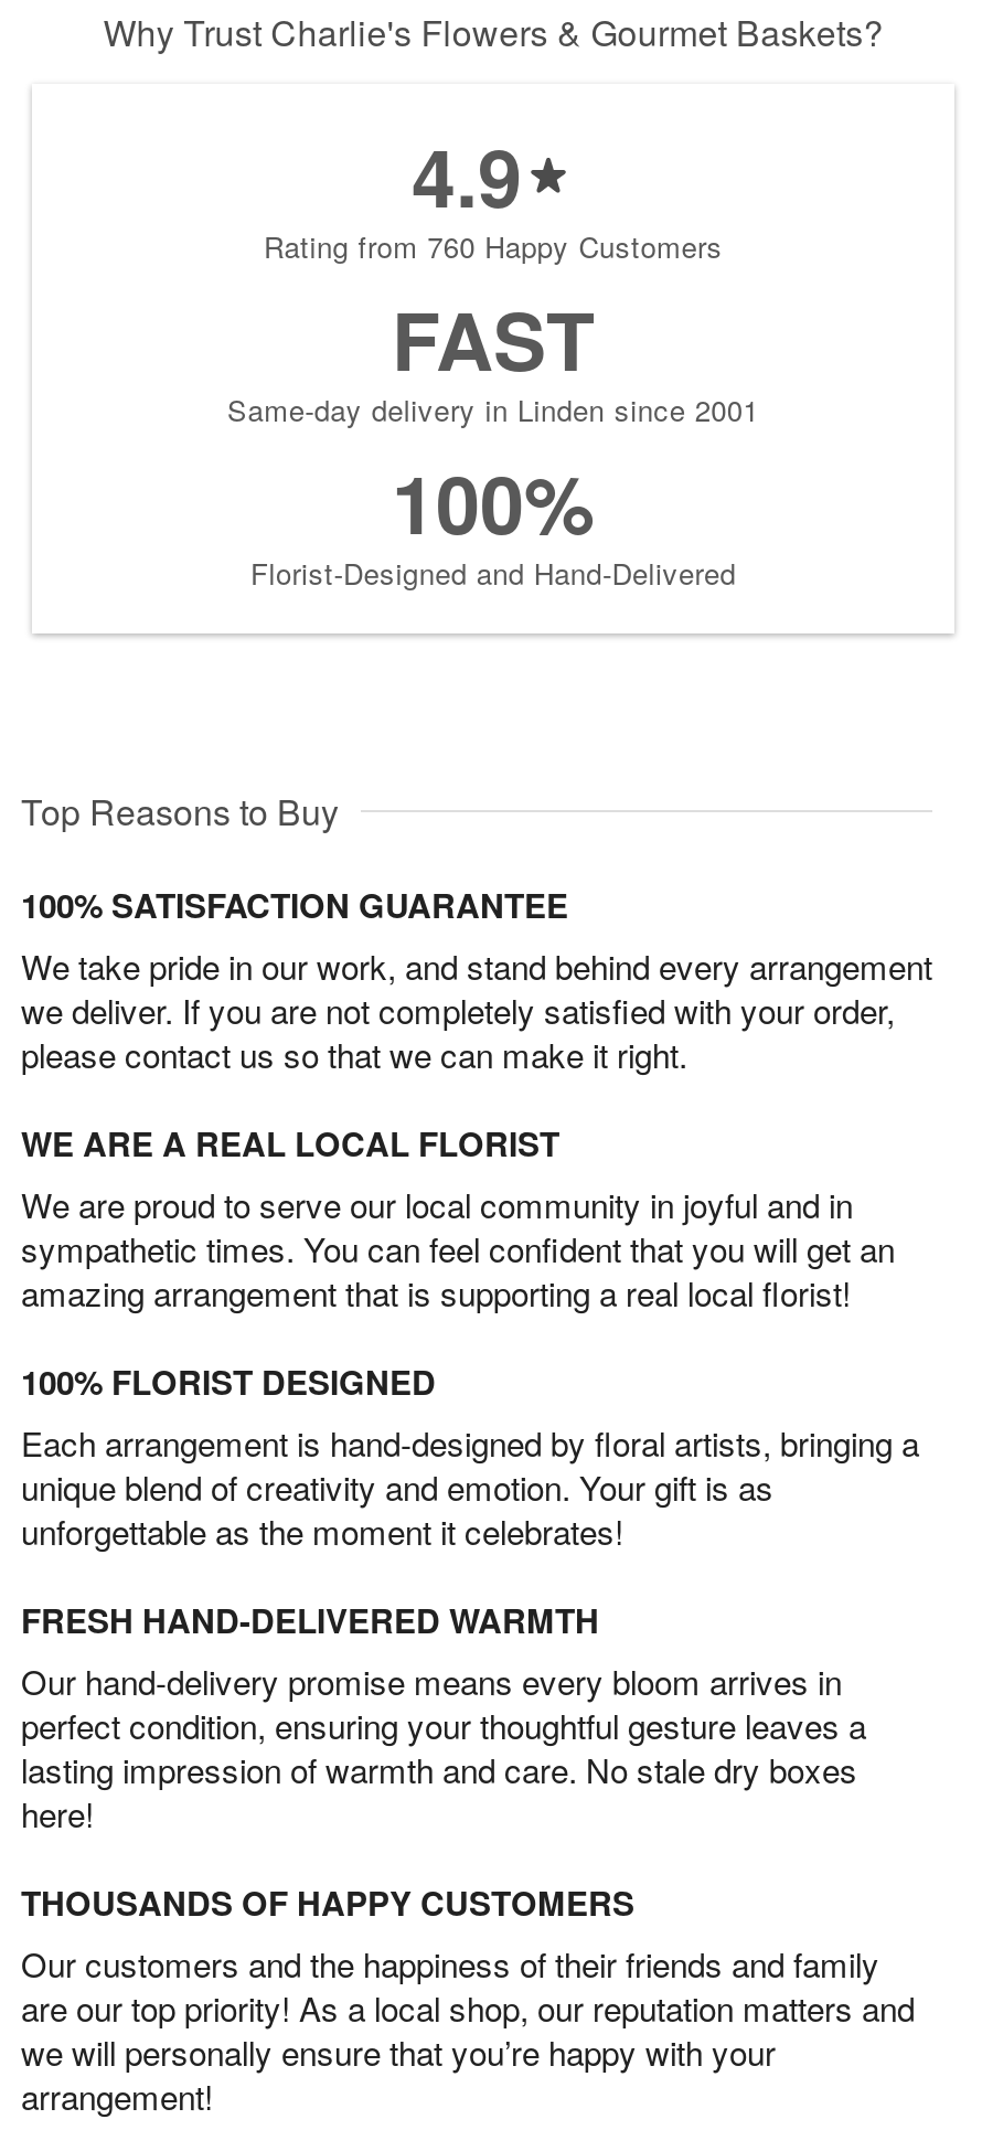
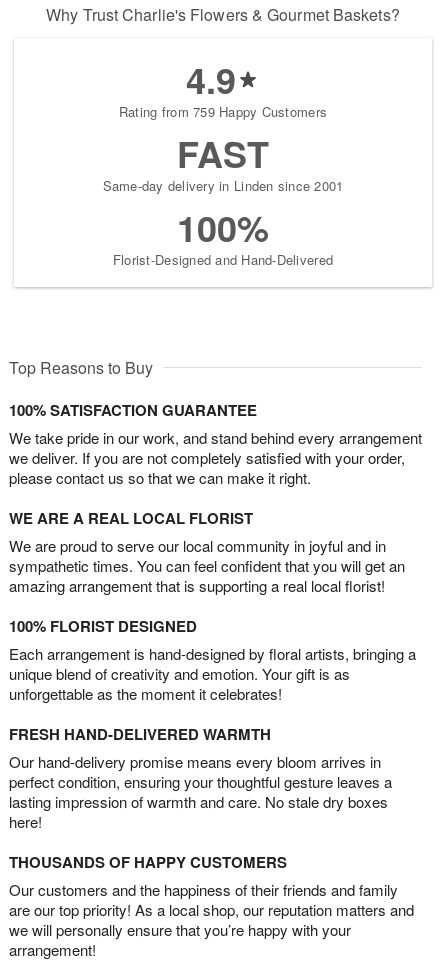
- Rating from 760 Happy Customers
+ Rating from 759 Happy Customers
